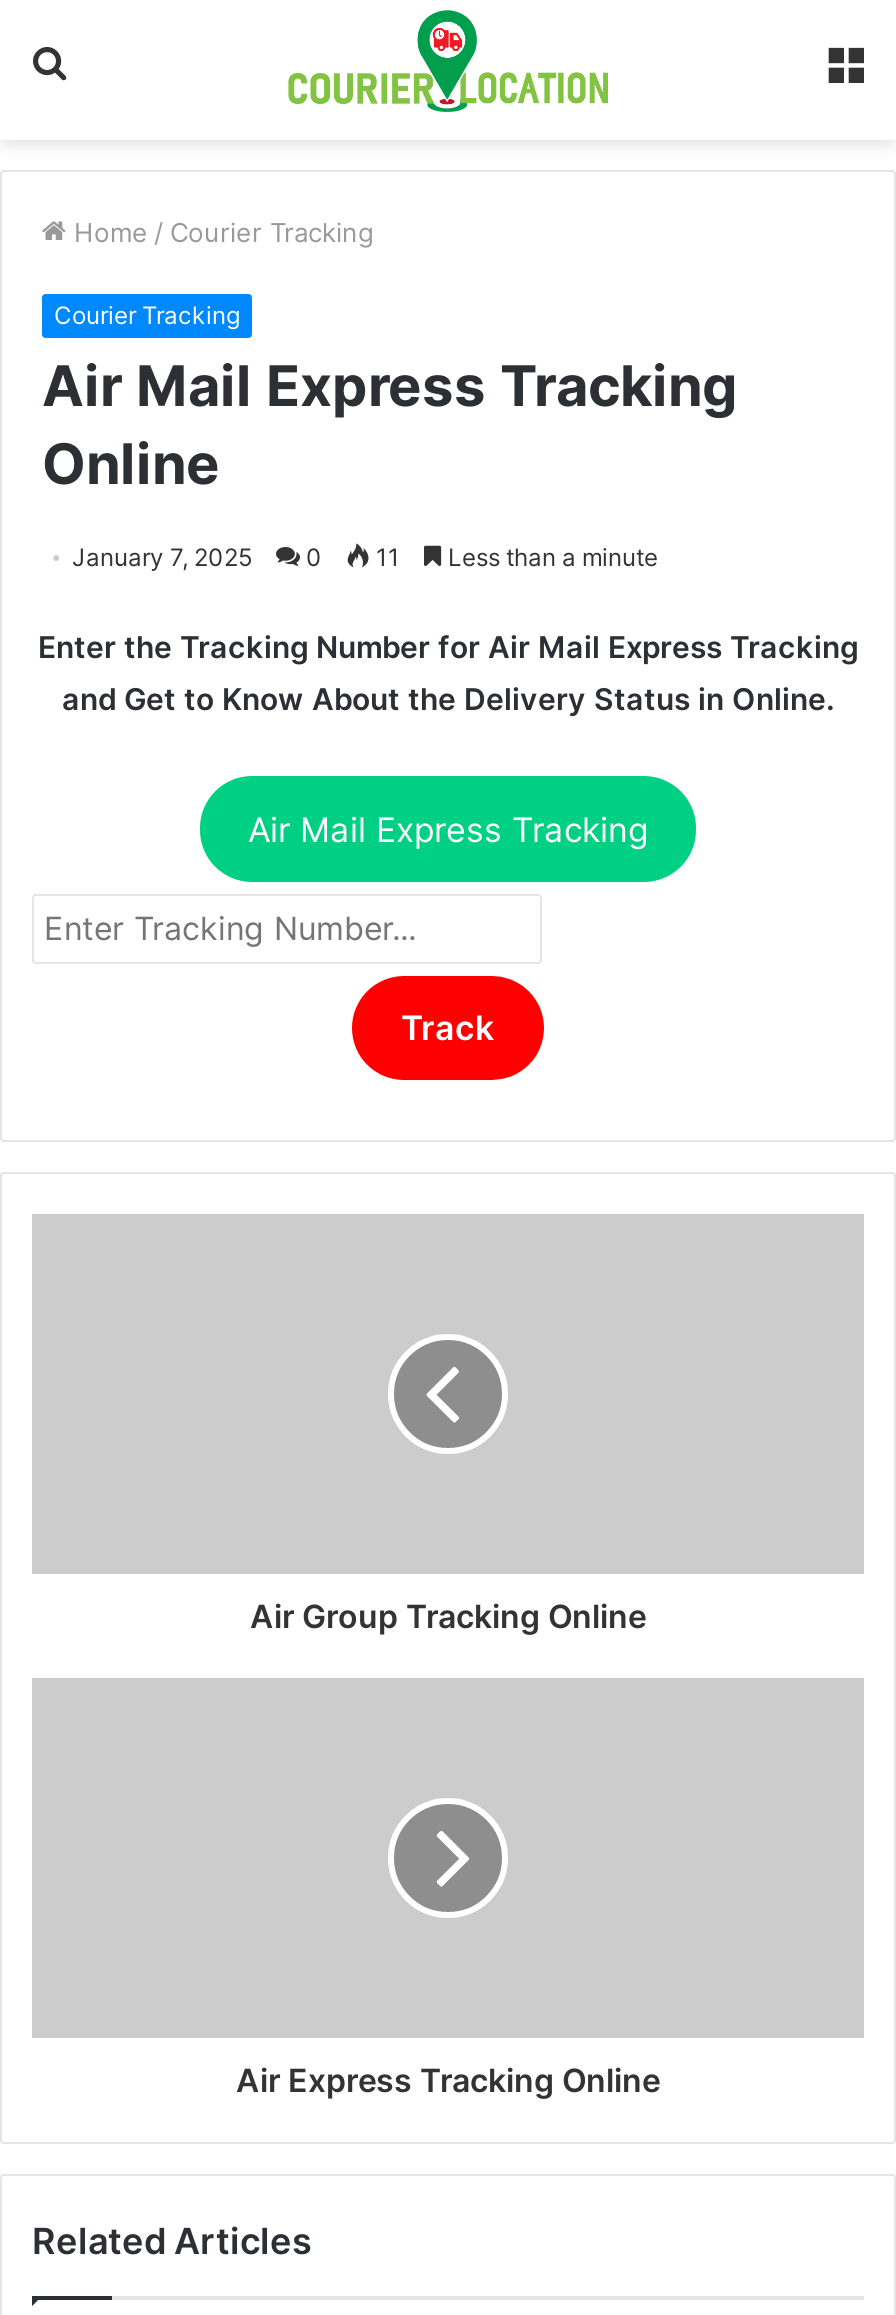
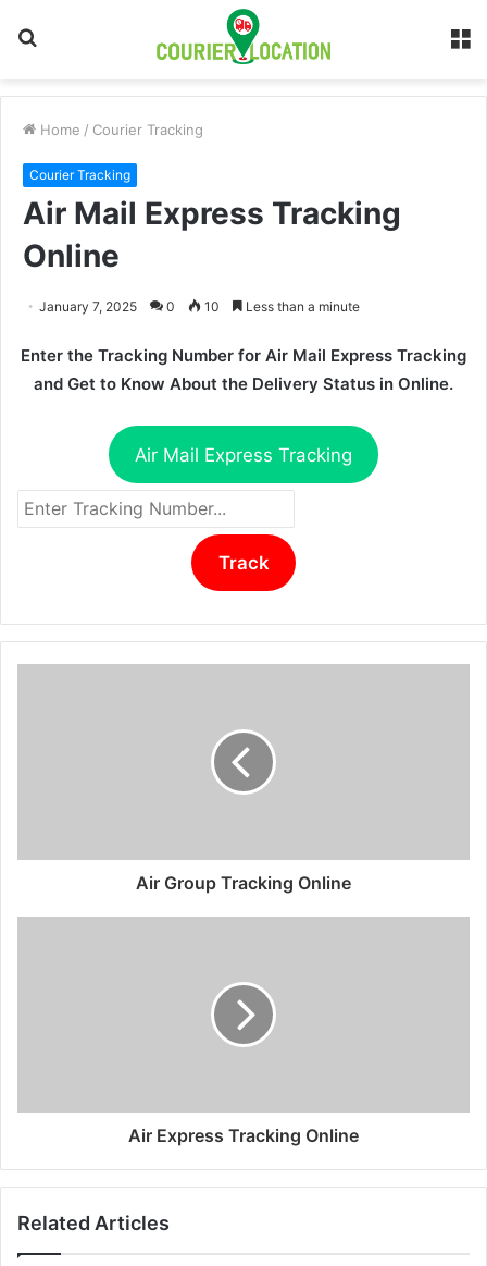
- January 7, 2025 0 11 Less than a minute
+ January 7, 2025 0 10 Less than a minute
